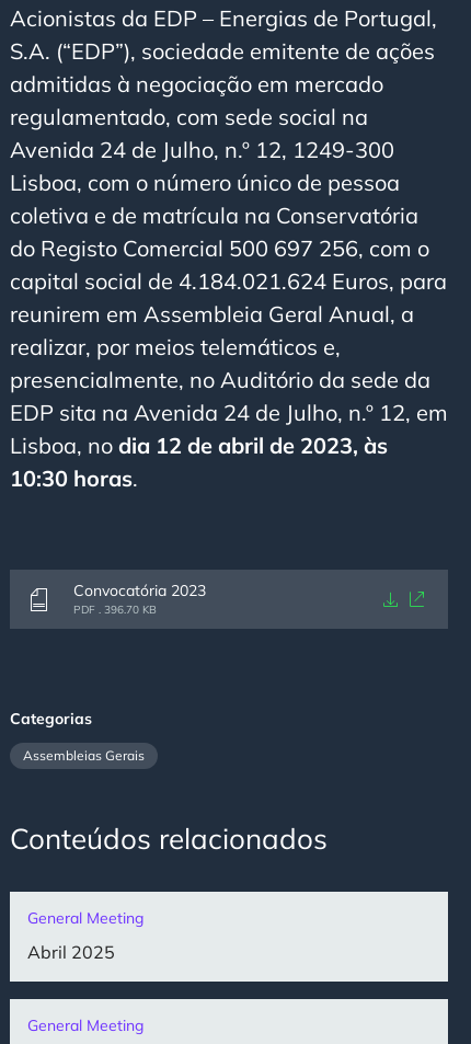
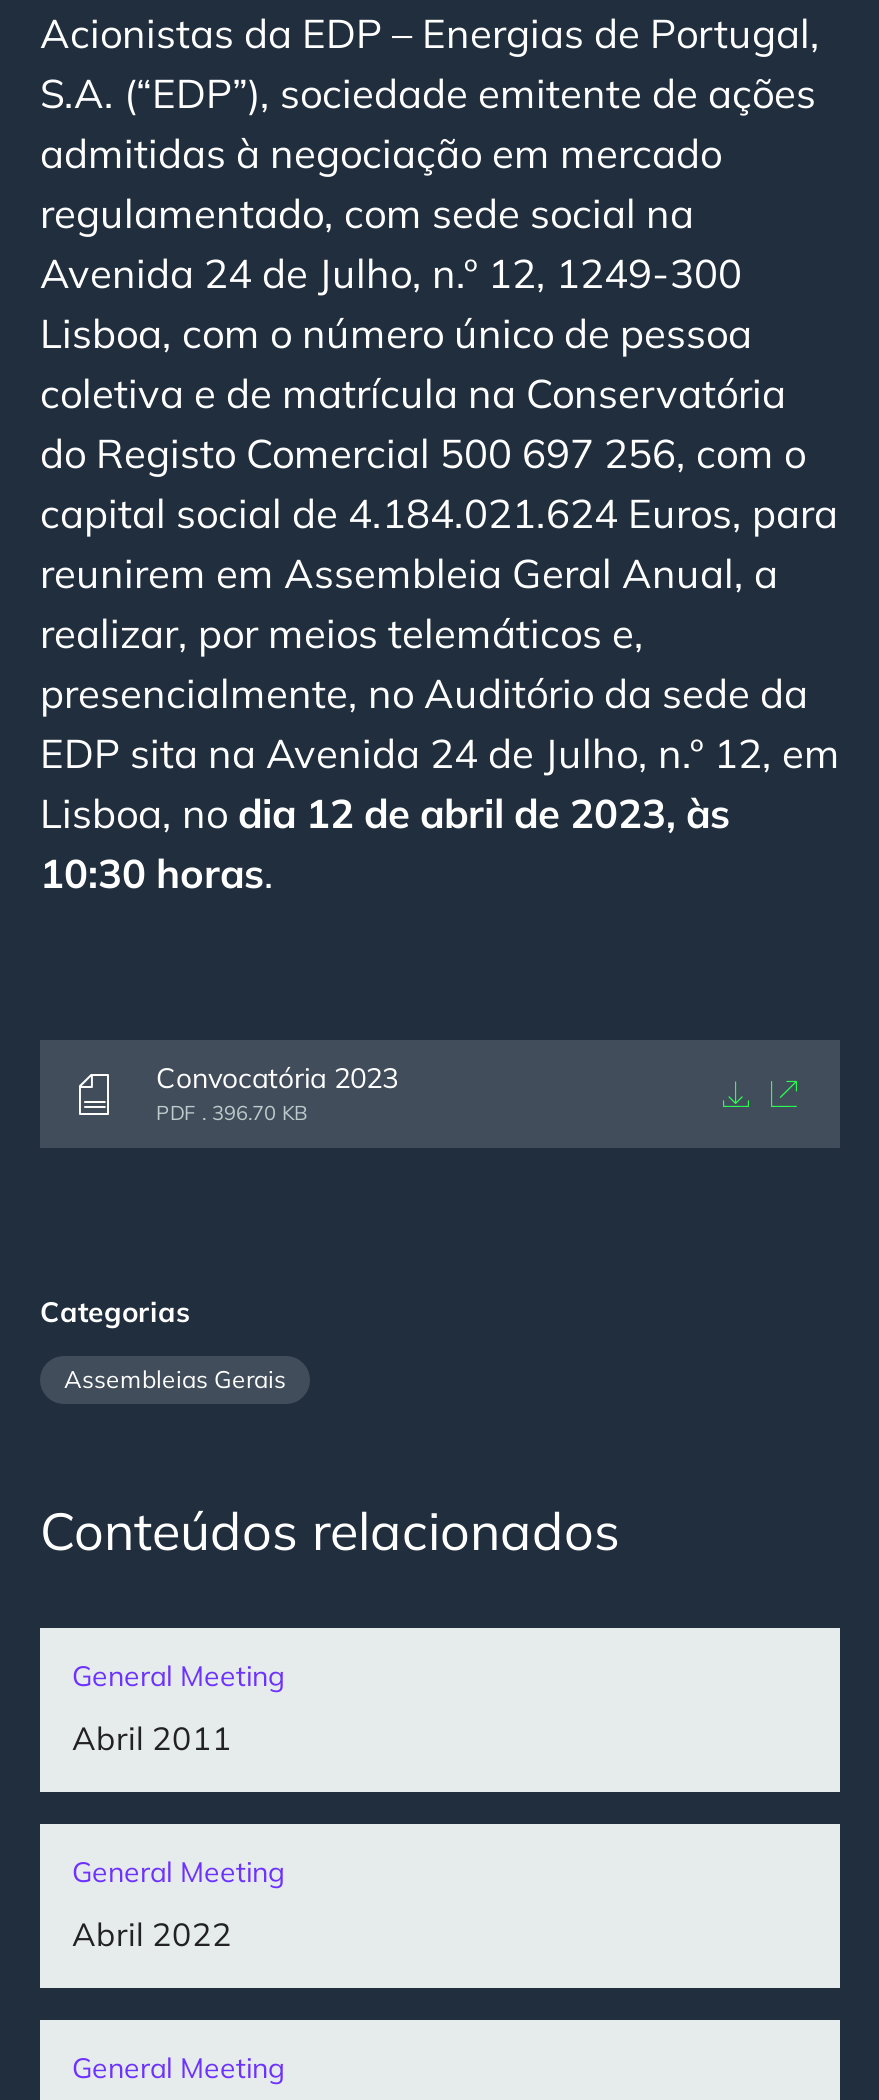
- Abril 2025
+ Abril 2011
+ General Meeting
+ Abril 2022
